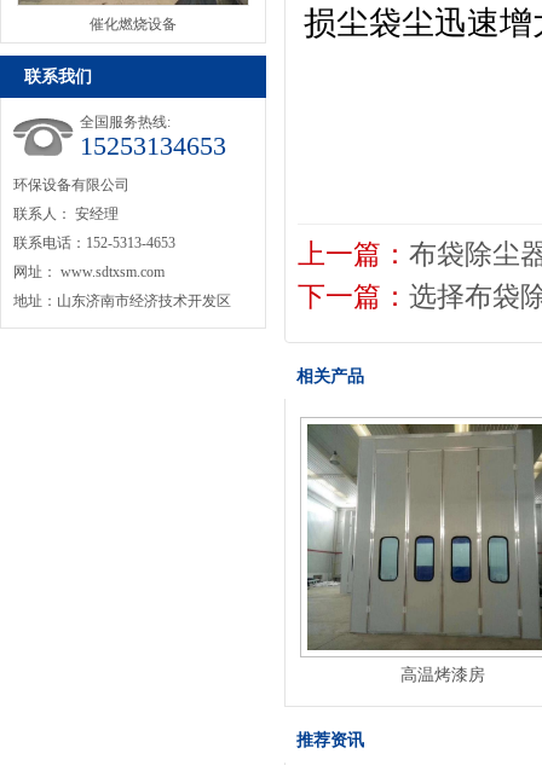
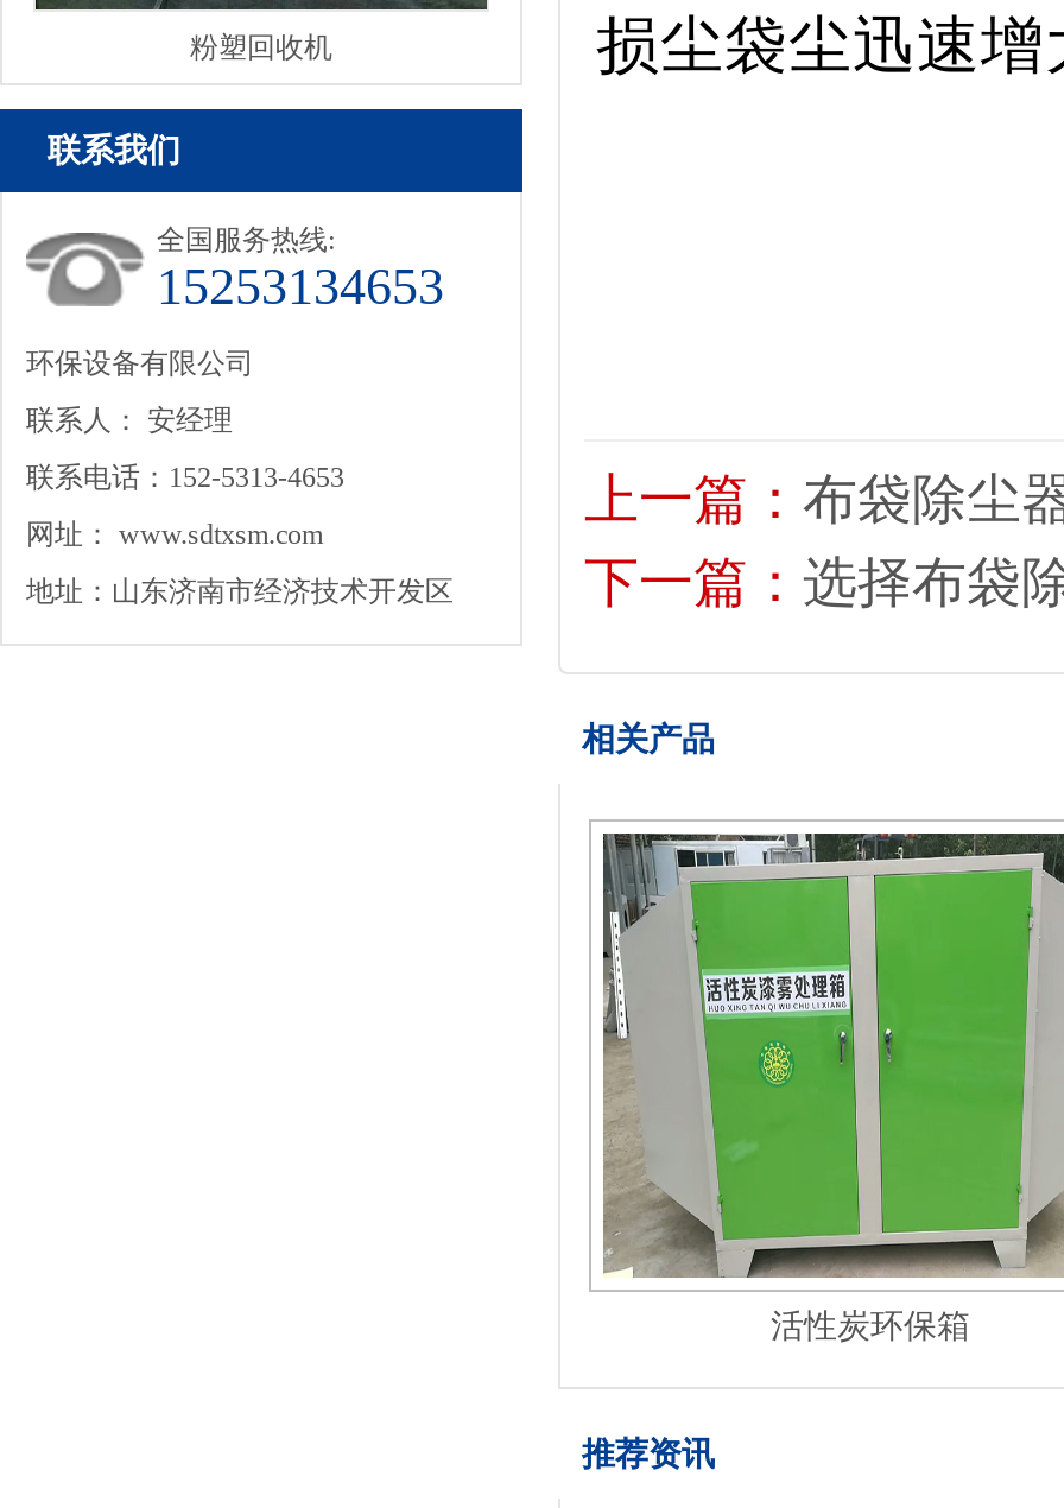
- 催化燃烧设备
+ 粉塑回收机

- [image]
- 高温烤漆房
+ [image]
+ 活性炭环保箱
